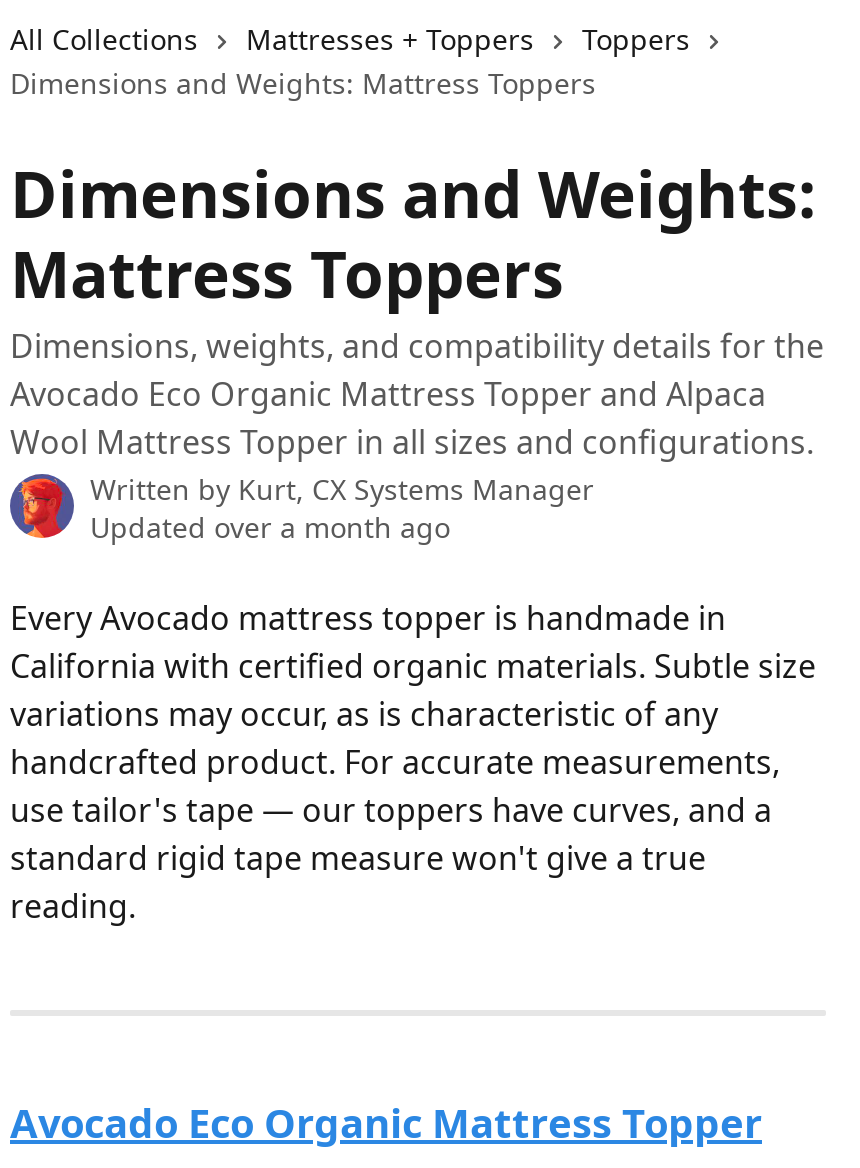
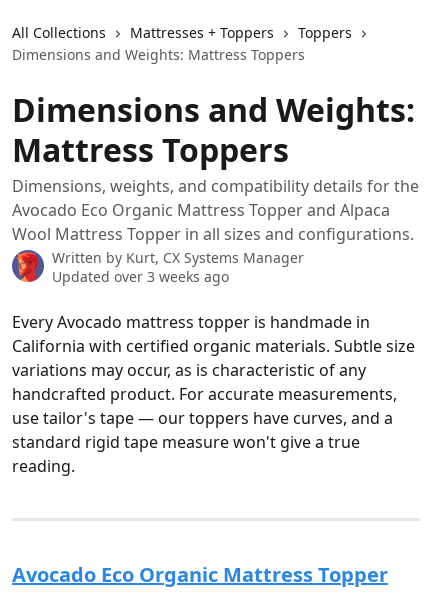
- Updated over a month ago
+ Updated over 3 weeks ago
